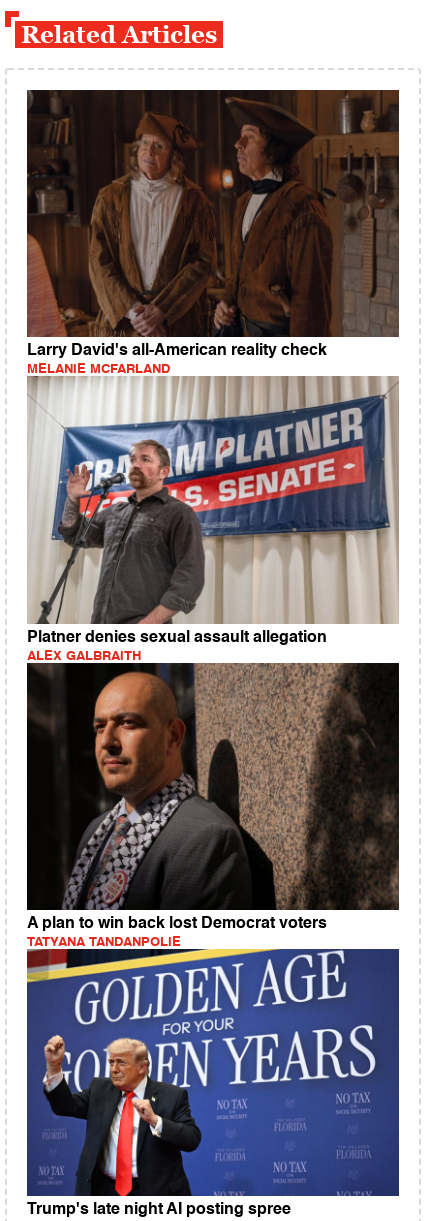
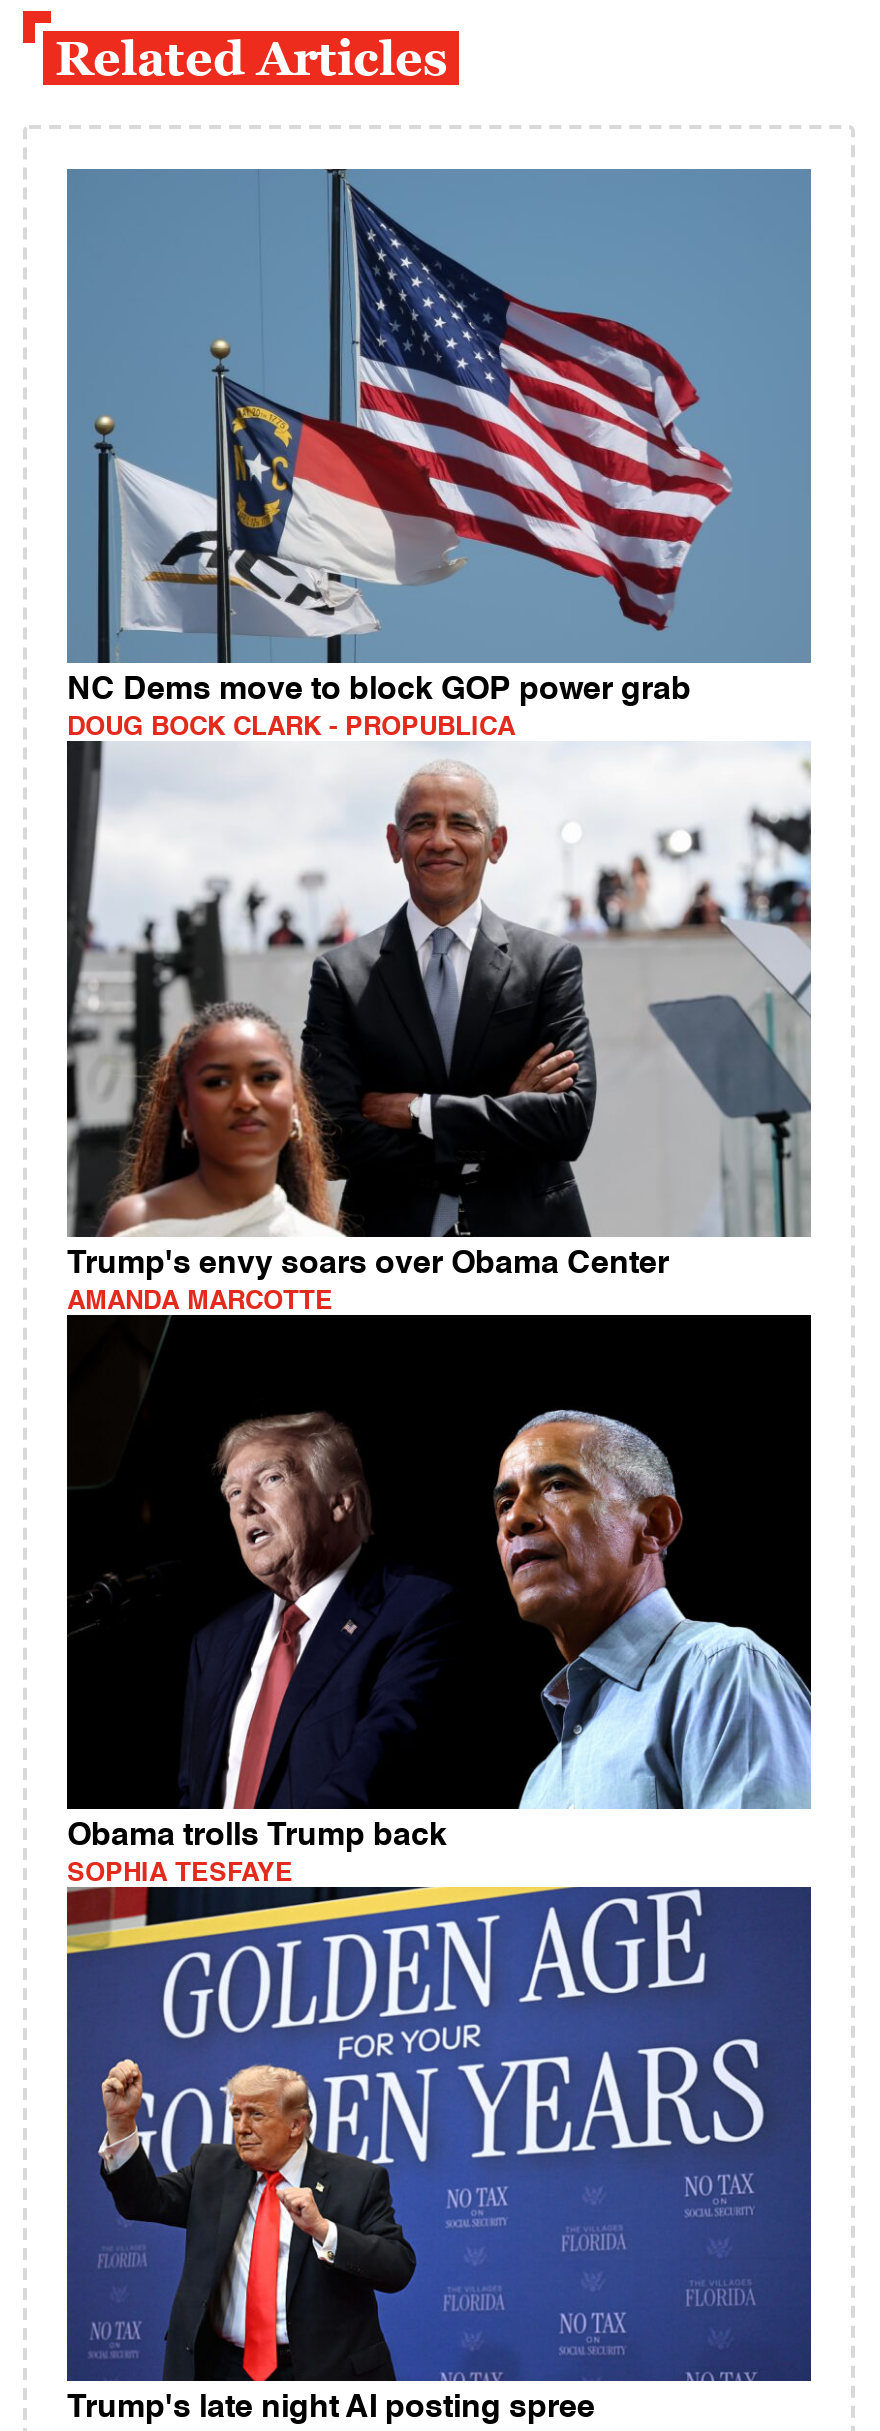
- [image]
- Larry David's all-American reality check
- MELANIE MCFARLAND
+ [image]
+ NC Dems move to block GOP power grab
+ DOUG BOCK CLARK - PROPUBLICA

- [image]
- Platner denies sexual assault allegation
- ALEX GALBRAITH
+ [image]
+ Trump's envy soars over Obama Center
+ AMANDA MARCOTTE

- [image]
- A plan to win back lost Democrat voters
- TATYANA TANDANPOLIE
+ [image]
+ Obama trolls Trump back
+ SOPHIA TESFAYE
